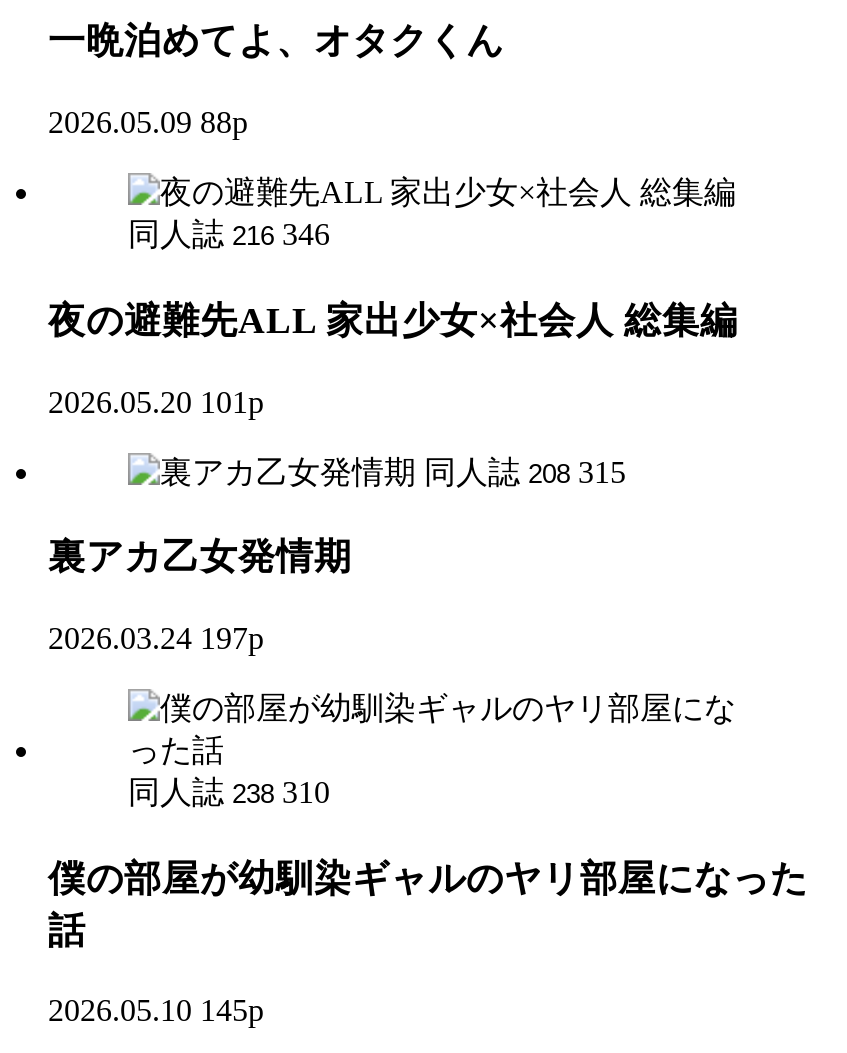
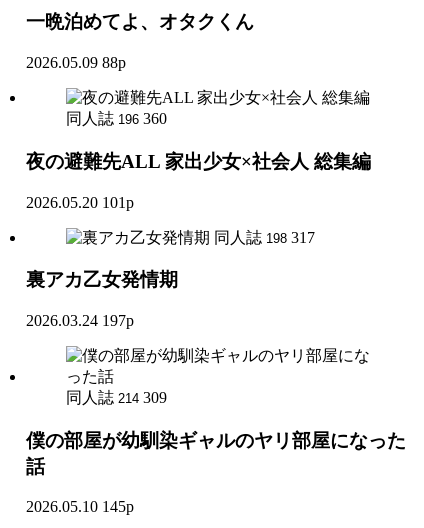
- 同人誌 216 346
+ 同人誌 196 360

- 同人誌 208 315
+ 同人誌 198 317

- 同人誌 238 310
+ 同人誌 214 309
